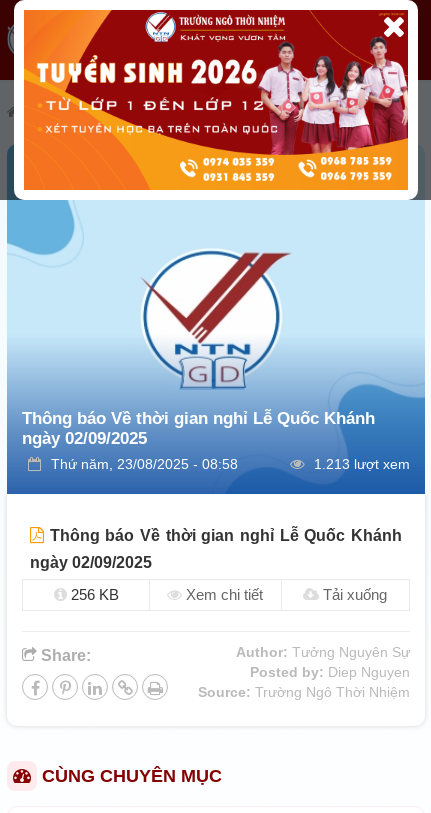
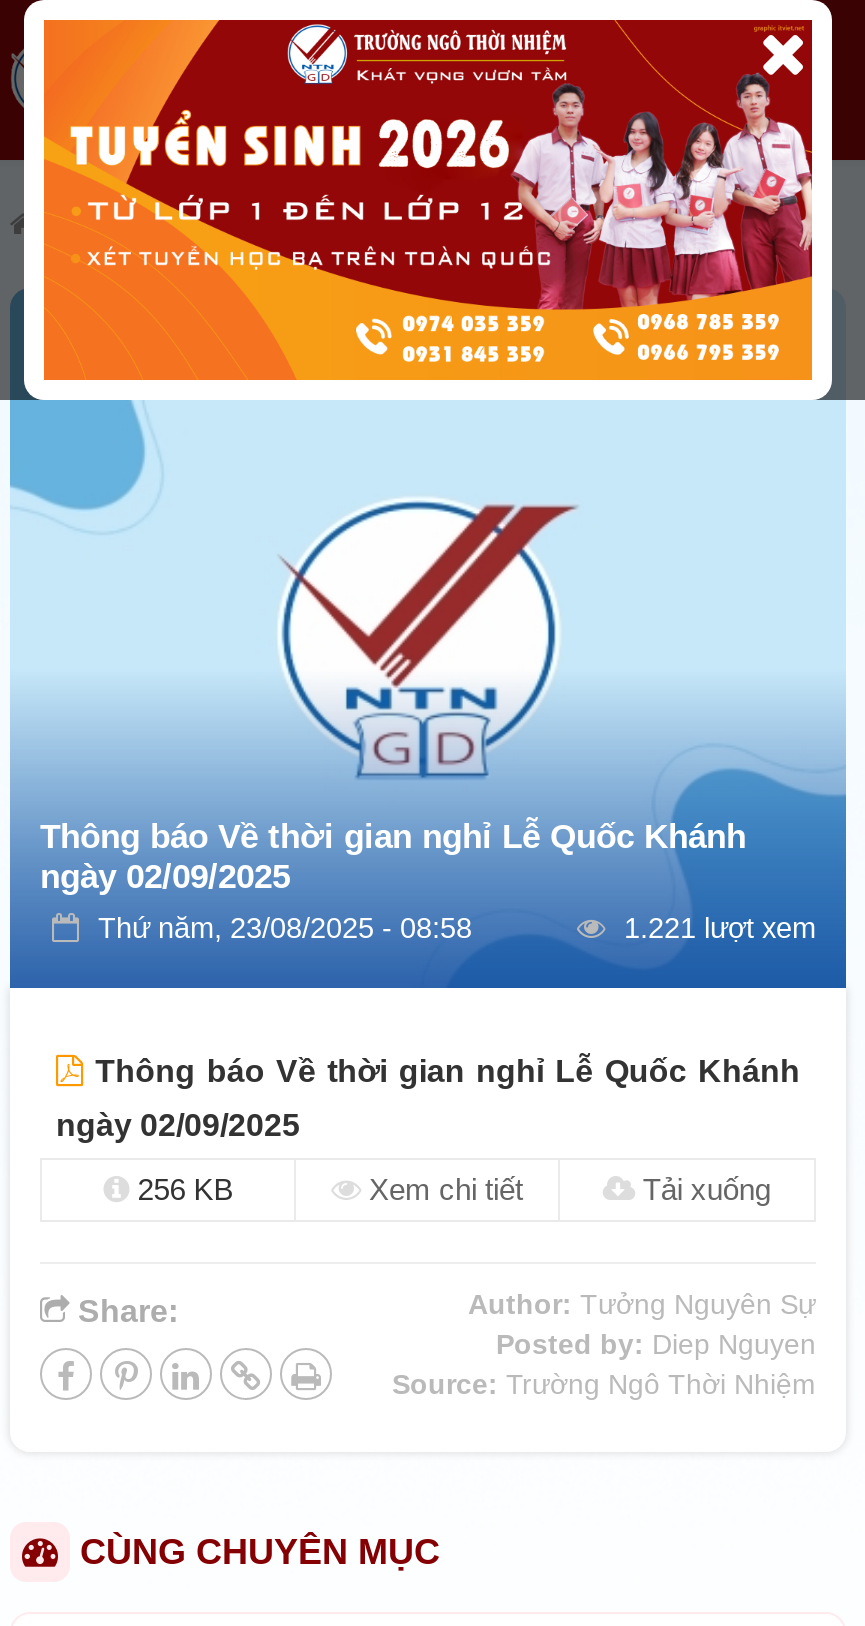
- 1.213 lượt xem
+ 1.221 lượt xem
